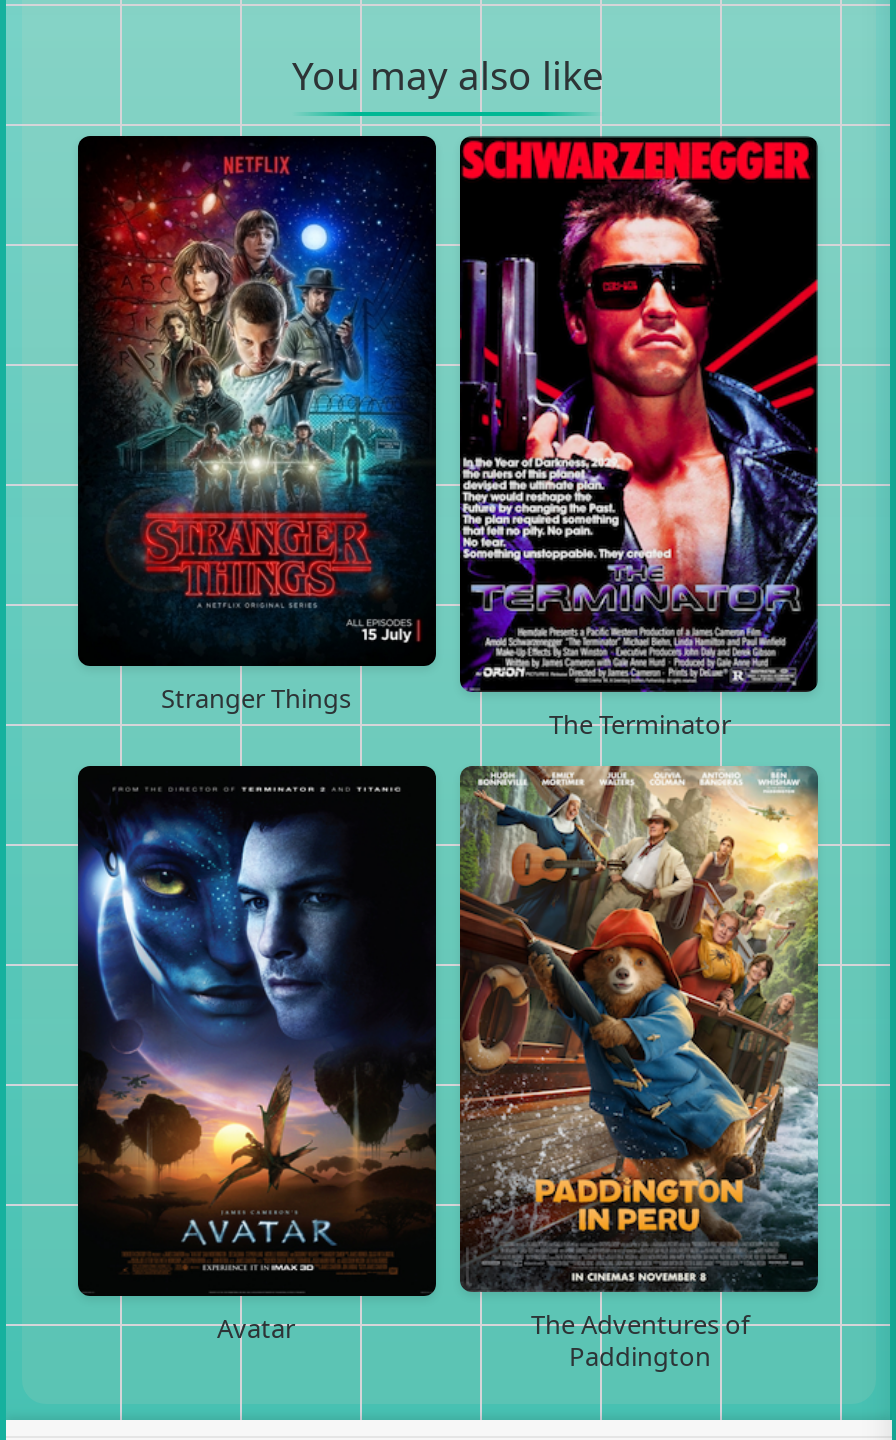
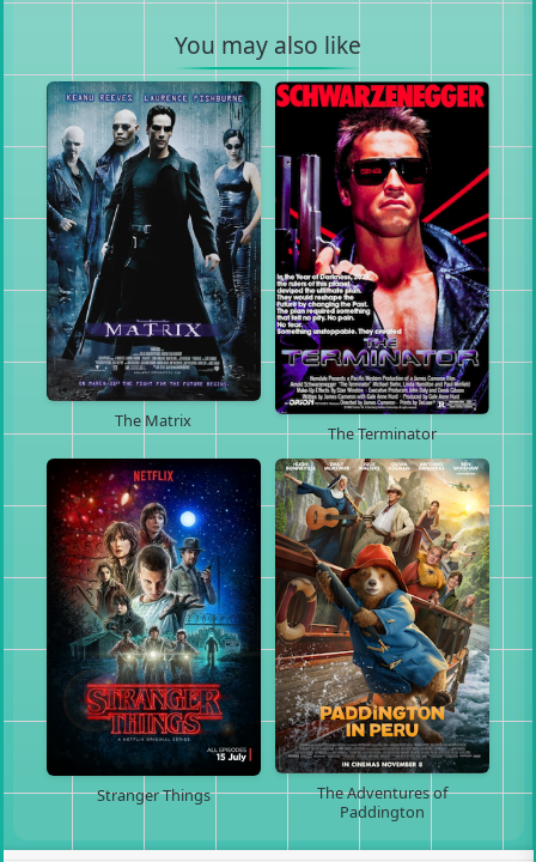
+ The Matrix

- [image]
+ [image]

moved down: Stranger Things

- [image]
+ [image]

- Avatar
